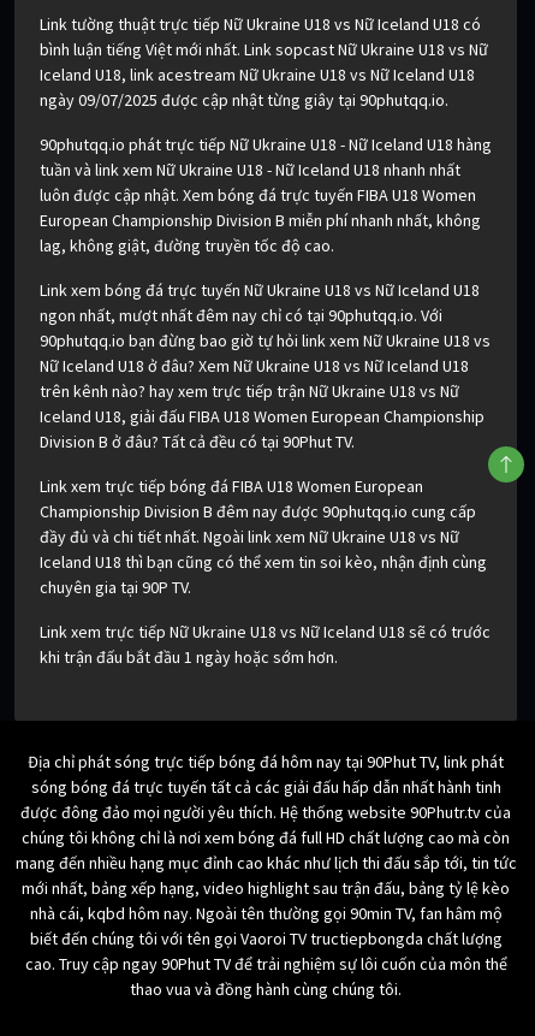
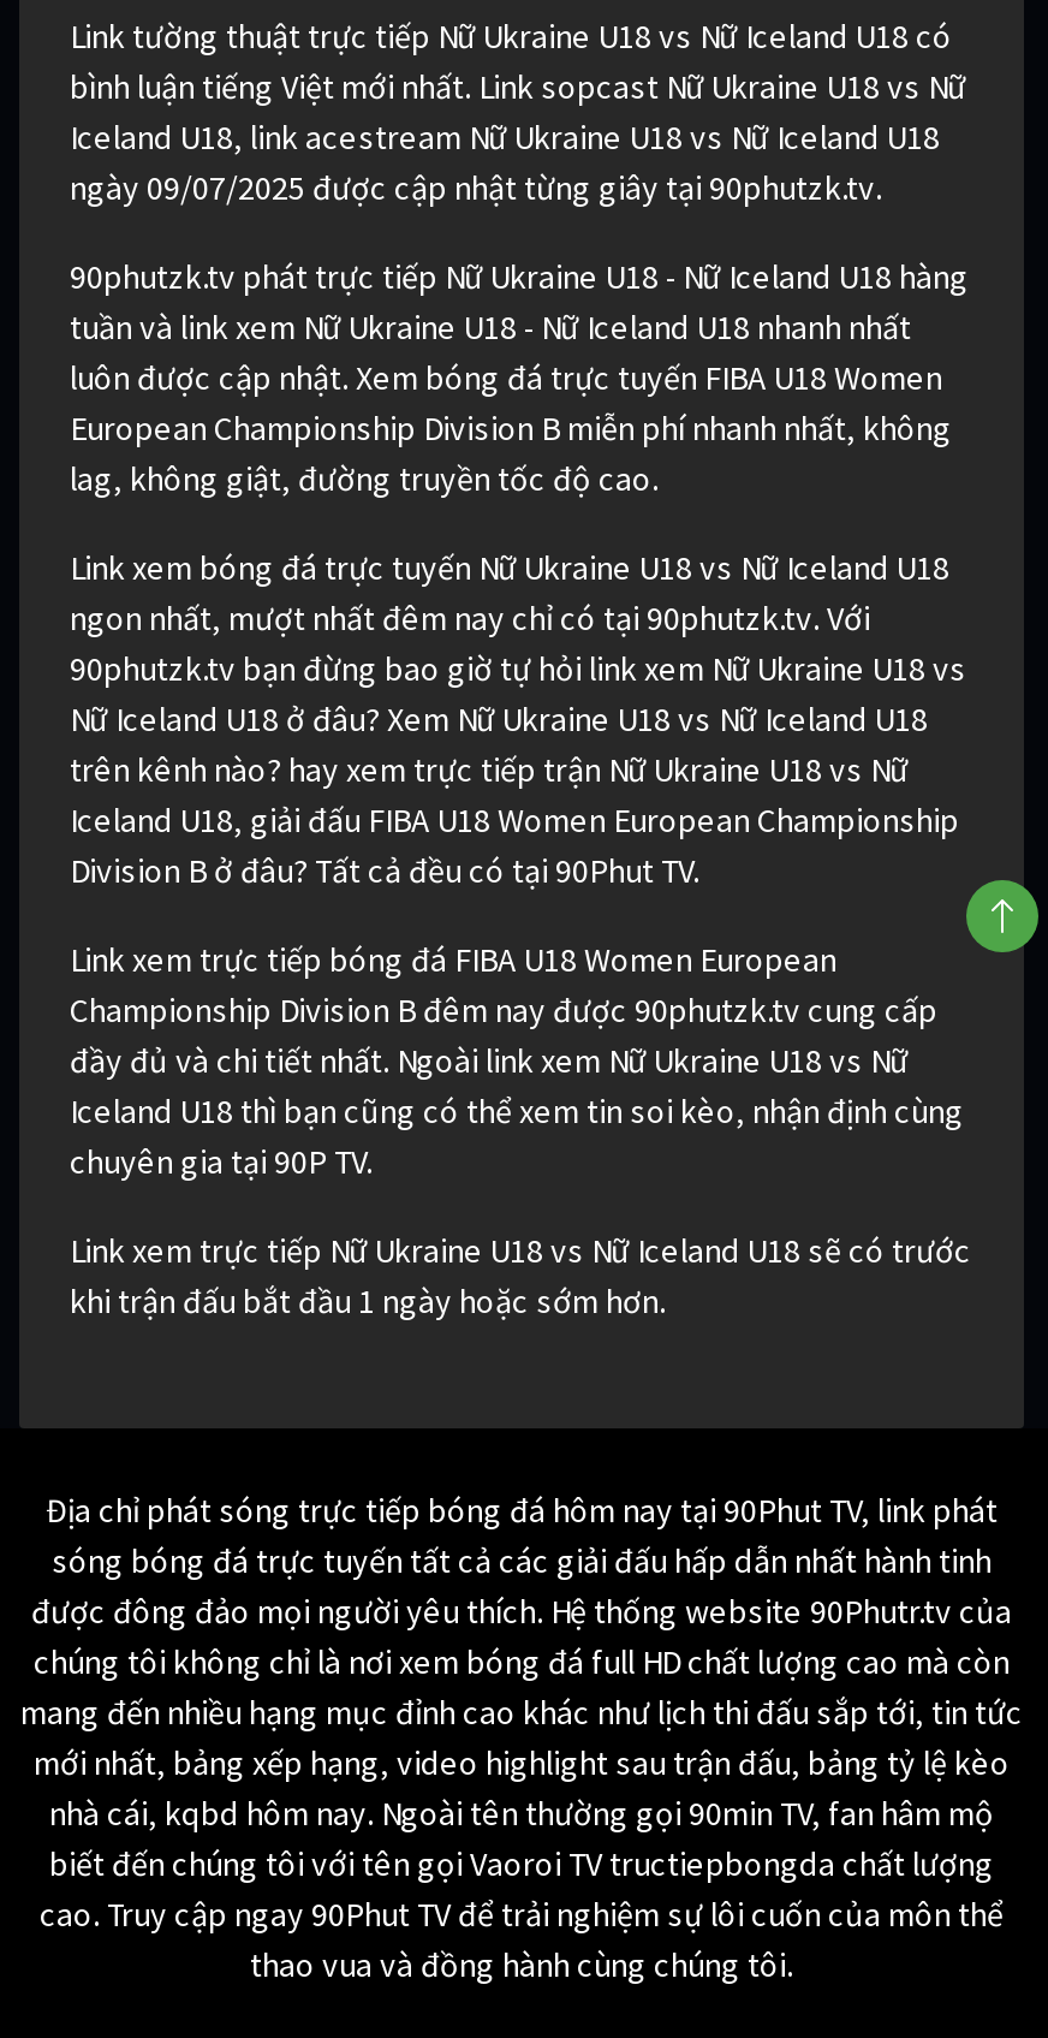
- ngày 09/07/2025 được cập nhật từng giây tại 90phutqq.io.
+ ngày 09/07/2025 được cập nhật từng giây tại 90phutzk.tv.

- 90phutqq.io phát trực tiếp Nữ Ukraine U18 - Nữ Iceland U18 hàng
+ 90phutzk.tv phát trực tiếp Nữ Ukraine U18 - Nữ Iceland U18 hàng

- ngon nhất, mượt nhất đêm nay chỉ có tại 90phutqq.io. Với
+ ngon nhất, mượt nhất đêm nay chỉ có tại 90phutzk.tv. Với

- 90phutqq.io bạn đừng bao giờ tự hỏi link xem Nữ Ukraine U18 vs
+ 90phutzk.tv bạn đừng bao giờ tự hỏi link xem Nữ Ukraine U18 vs

- Championship Division B đêm nay được 90phutqq.io cung cấp
+ Championship Division B đêm nay được 90phutzk.tv cung cấp
